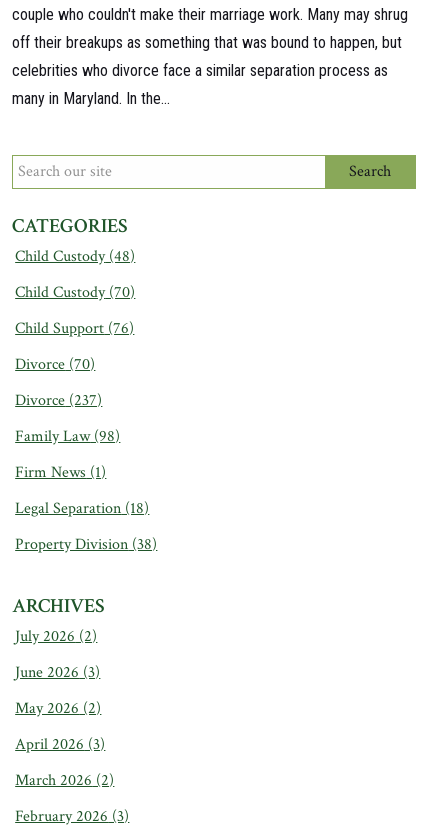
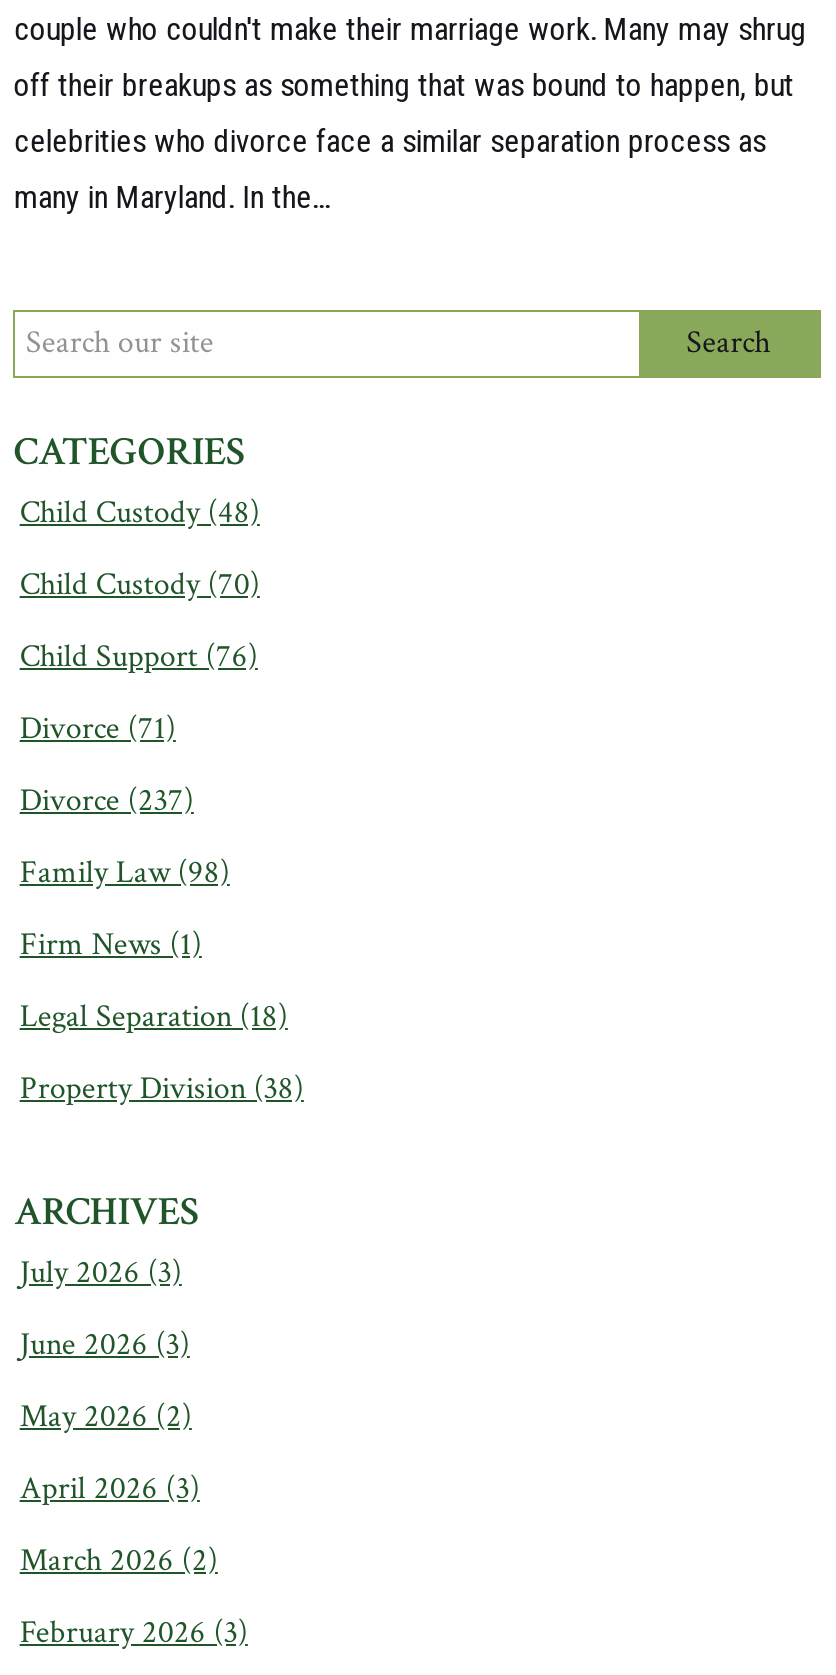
- Divorce (70)
+ Divorce (71)

- July 2026 (2)
+ July 2026 (3)
